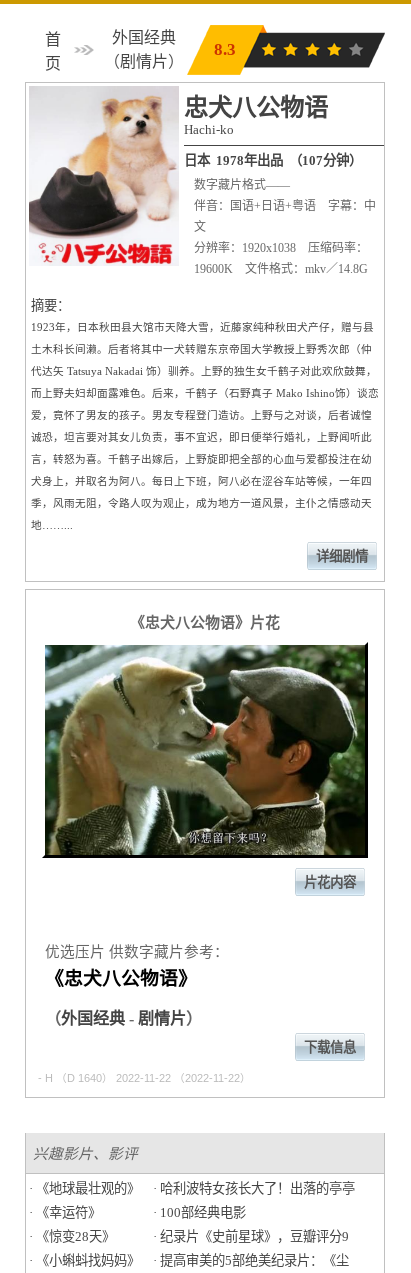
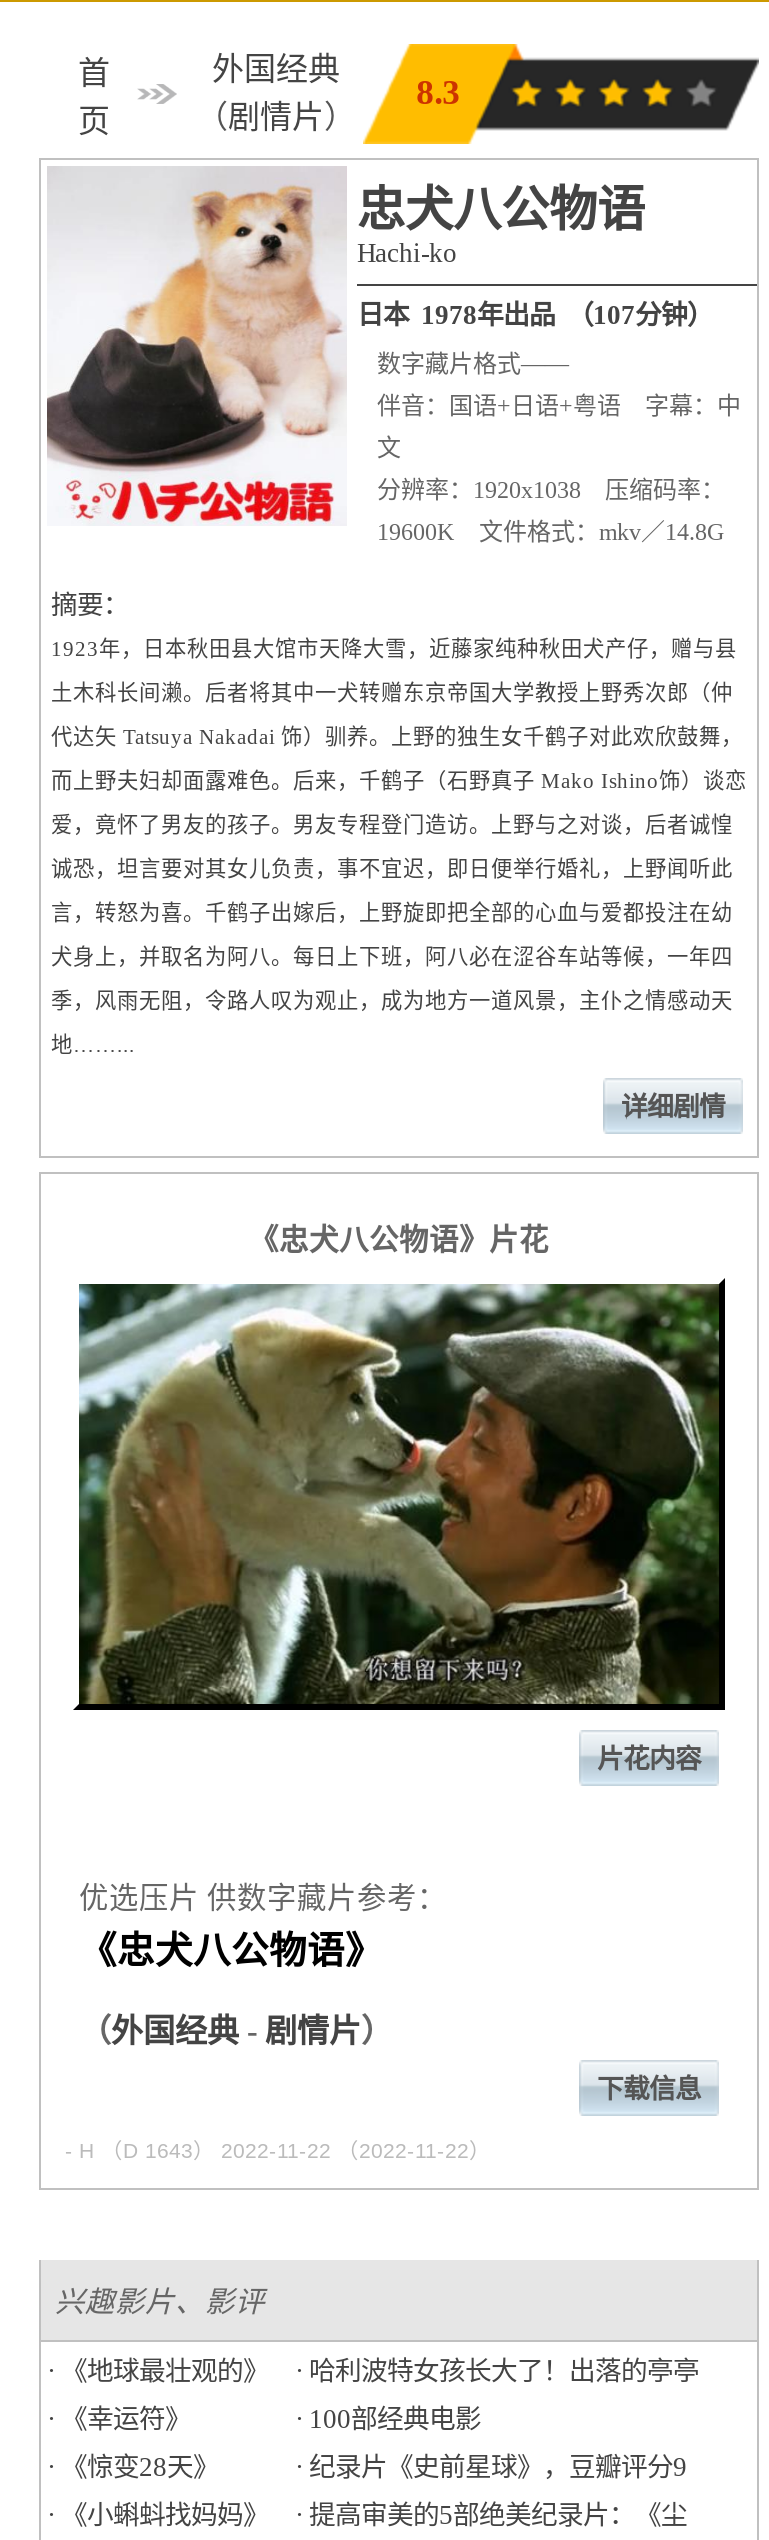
- - H（D 1640） 2022-11-22 （2022-11-22）
+ - H（D 1643） 2022-11-22 （2022-11-22）
